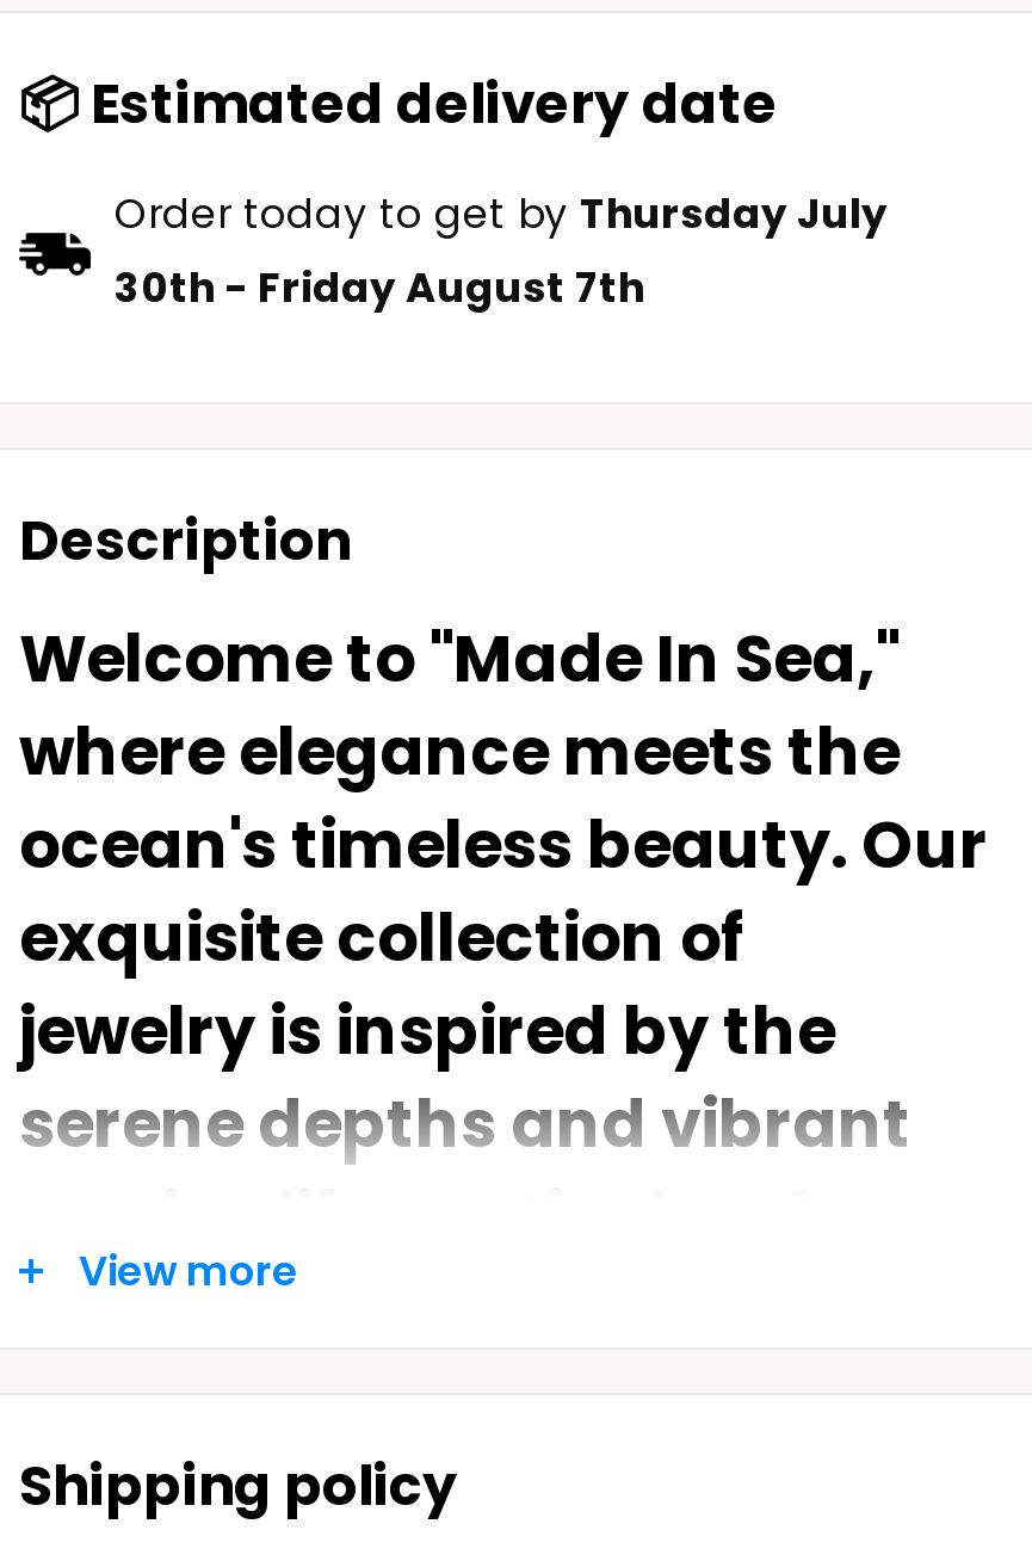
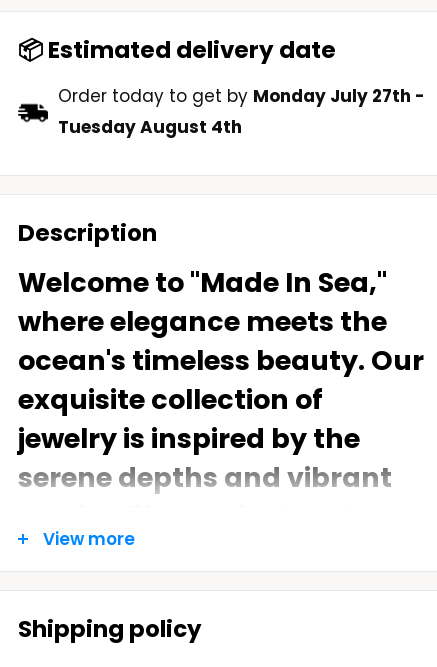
- Order today to get by Thursday July
- 30th - Friday August 7th
+ Order today to get by Monday July 27th -
+ Tuesday August 4th
